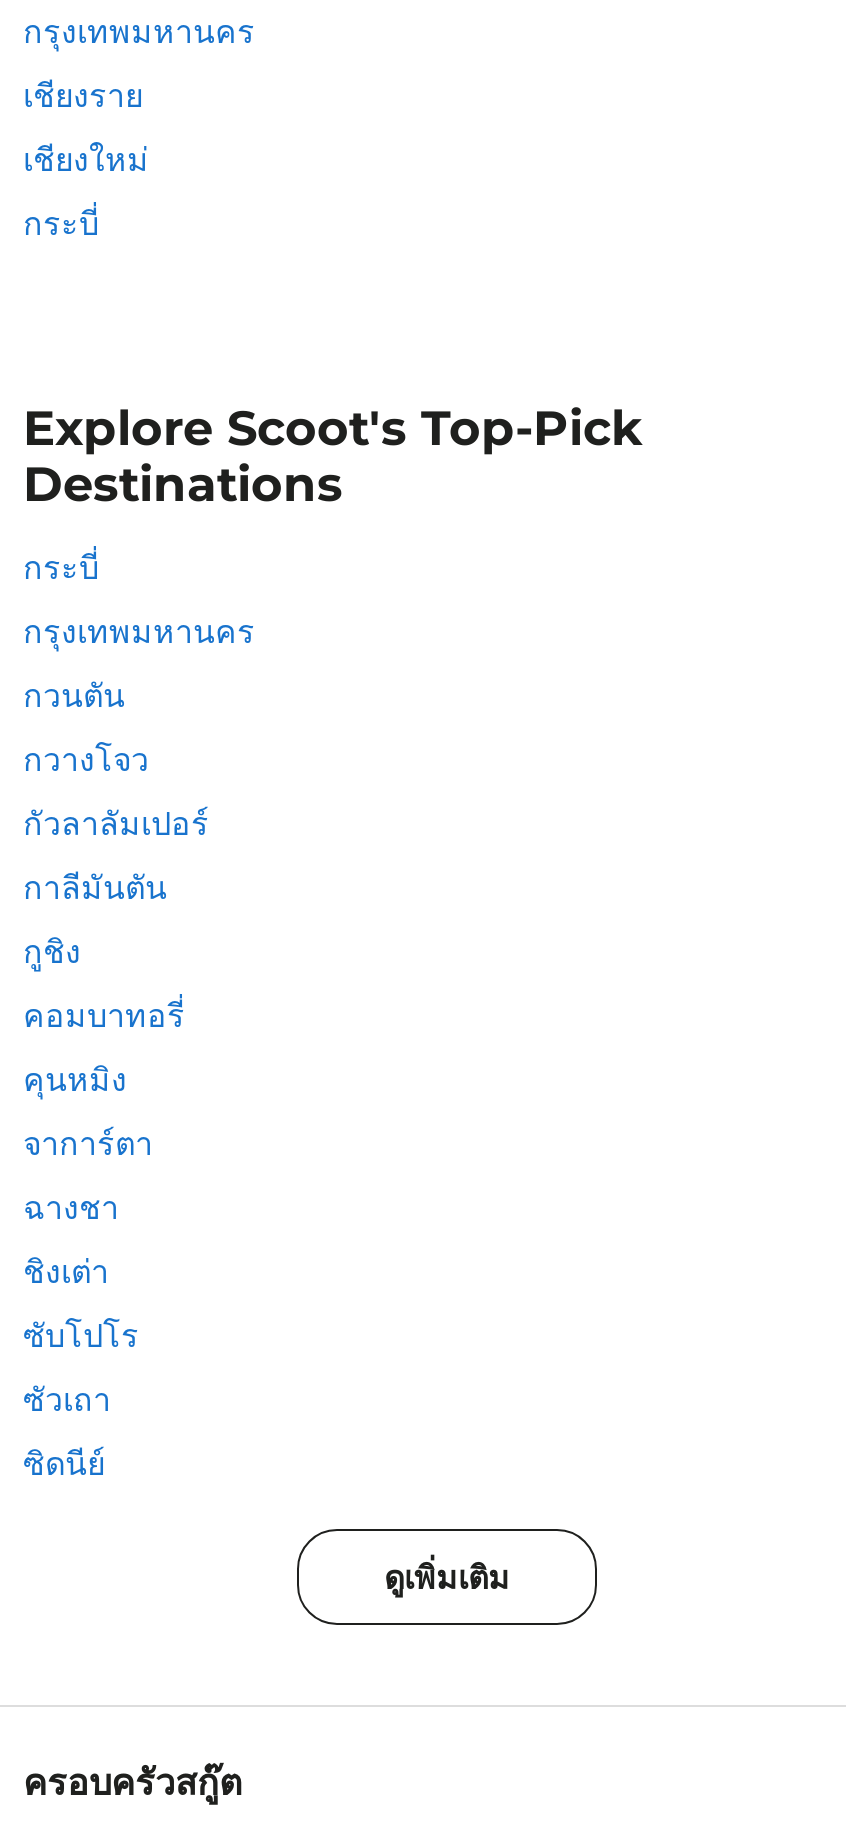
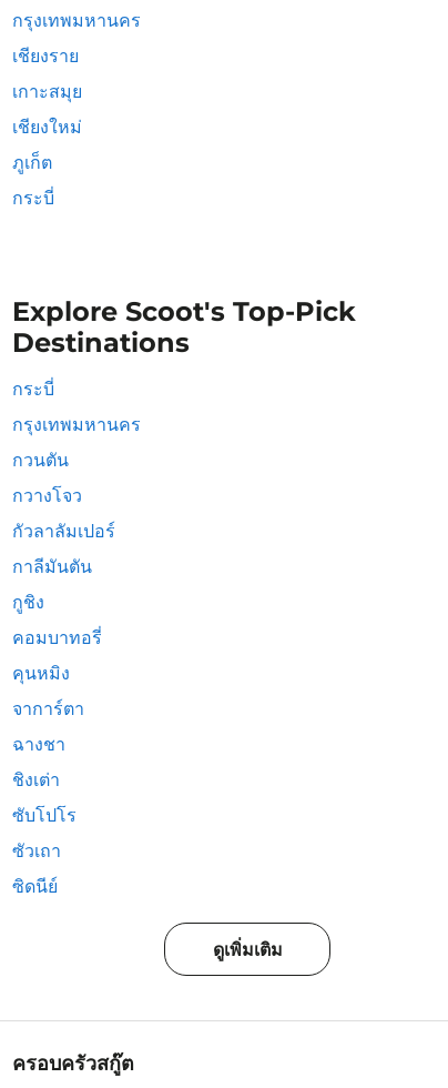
+ เกาะสมุย

+ ภูเก็ต
